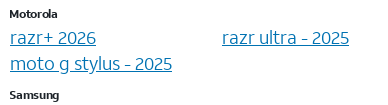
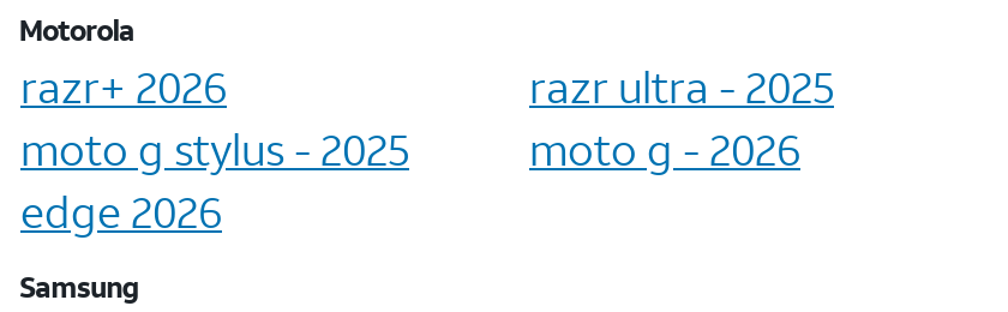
+ moto g - 2026
+ edge 2026
